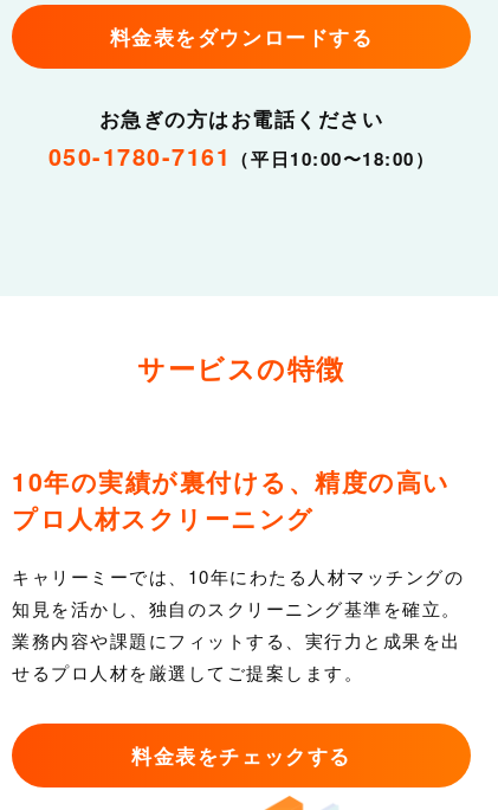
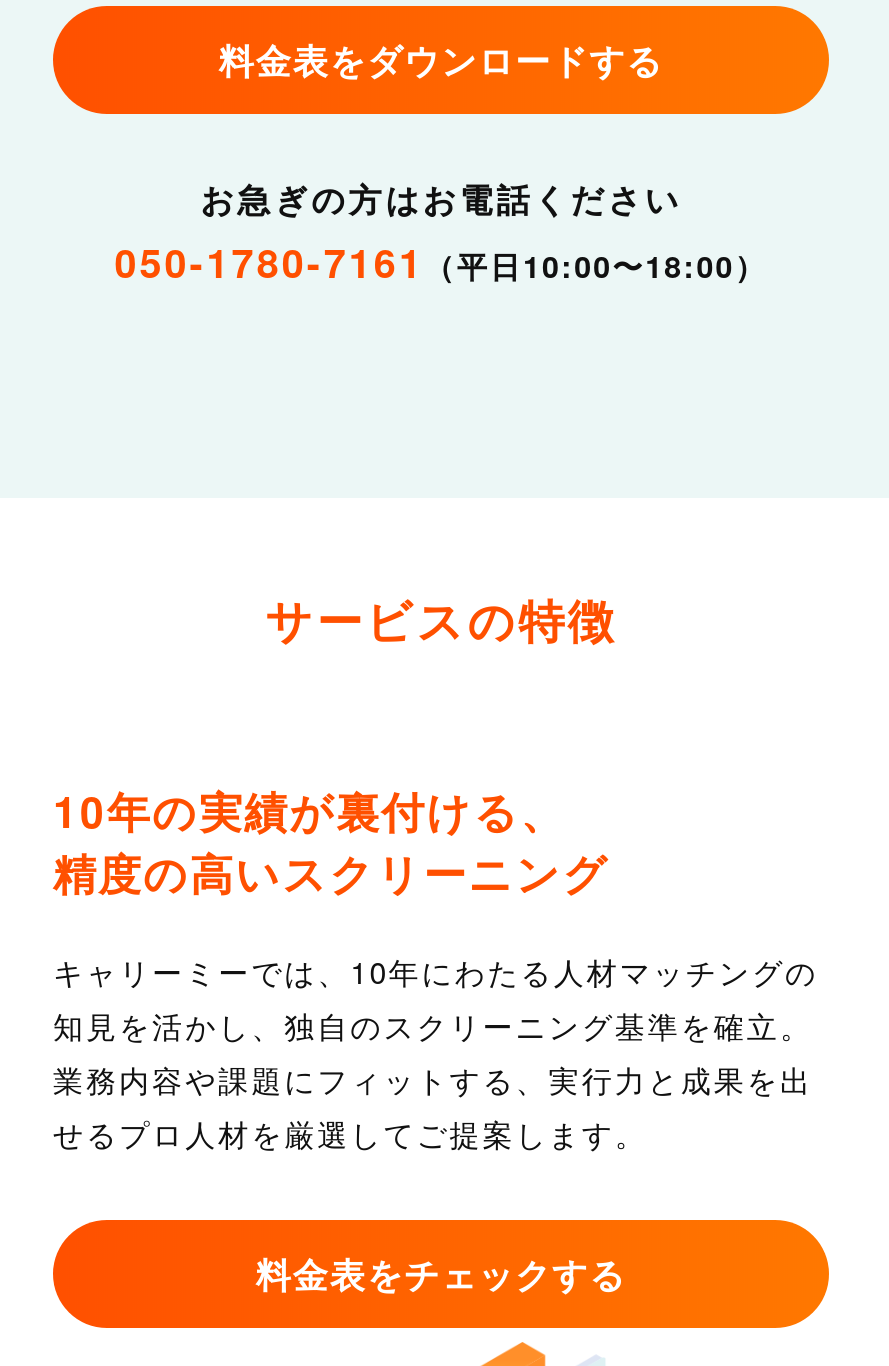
- 10年の実績が裏付ける、精度の高い
- プロ人材スクリーニング
+ 10年の実績が裏付ける、
+ 精度の高いスクリーニング
